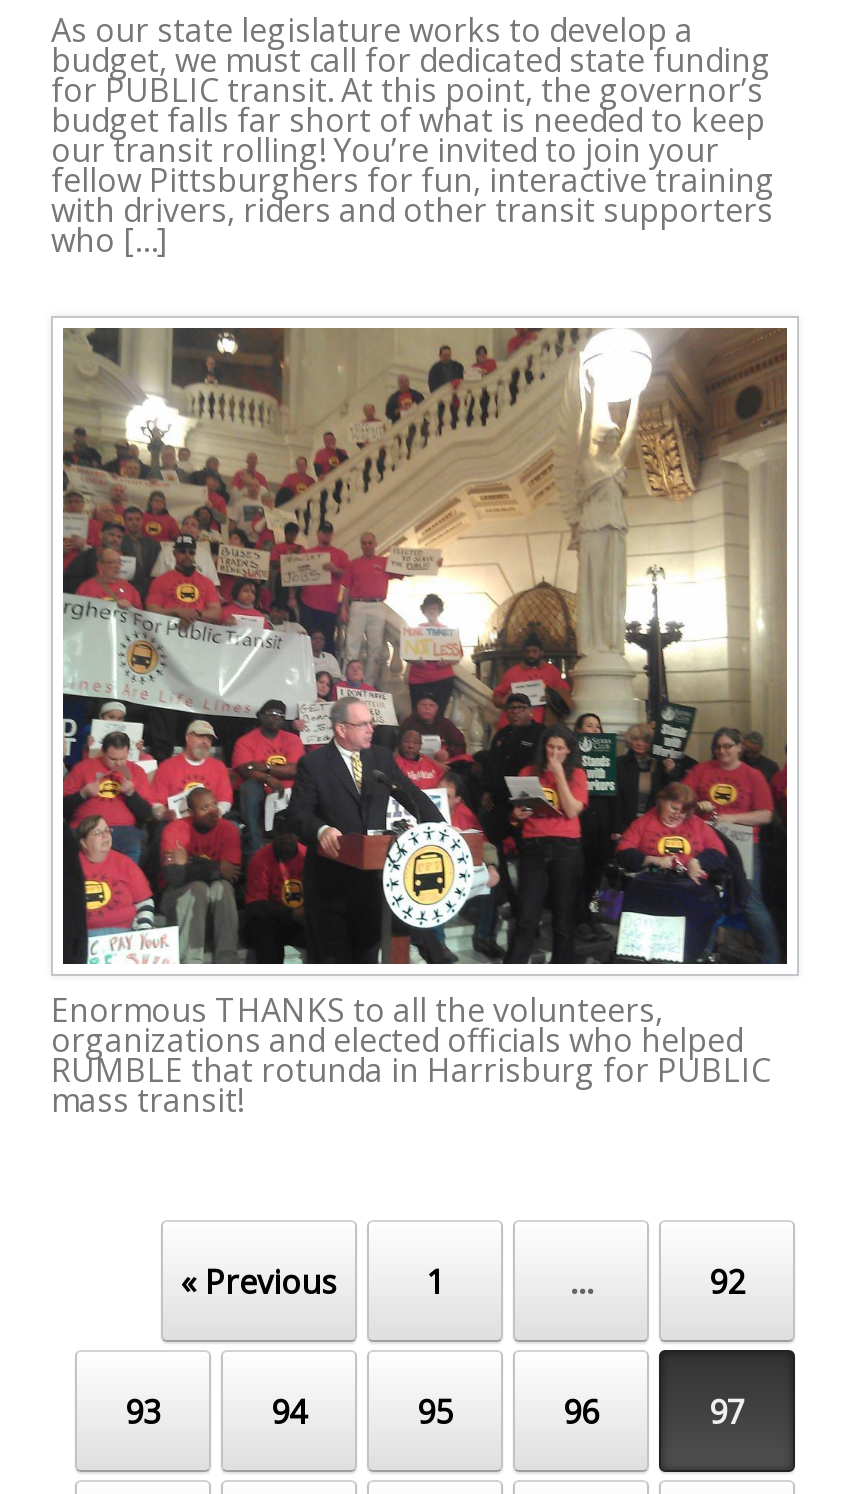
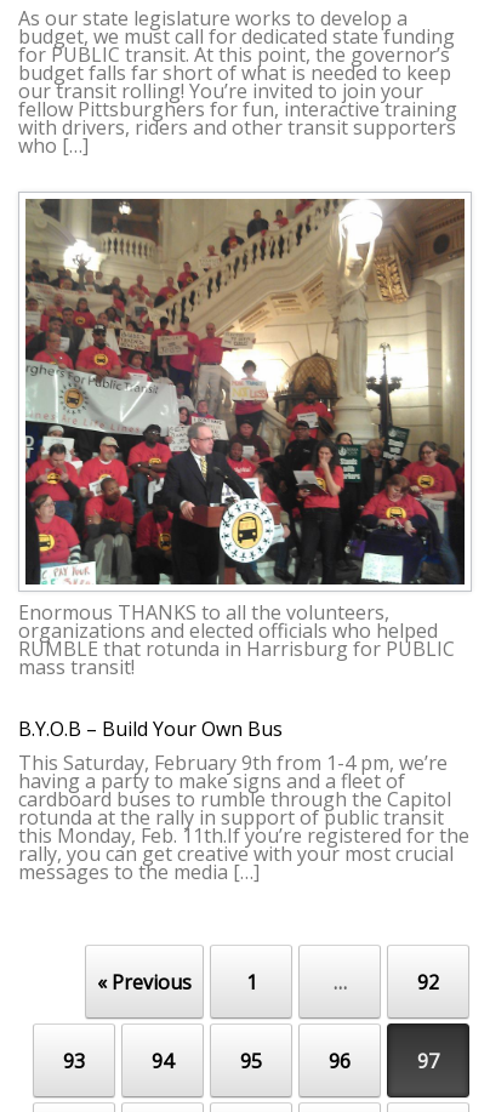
+ B.Y.O.B – Build Your Own Bus
+ This Saturday, February 9th from 1-4 pm, we’re
+ having a party to make signs and a fleet of
+ cardboard buses to rumble through the Capitol
+ rotunda at the rally in support of public transit
+ this Monday, Feb. 11th.If you’re registered for the
+ rally, you can get creative with your most crucial
+ messages to the media […]
